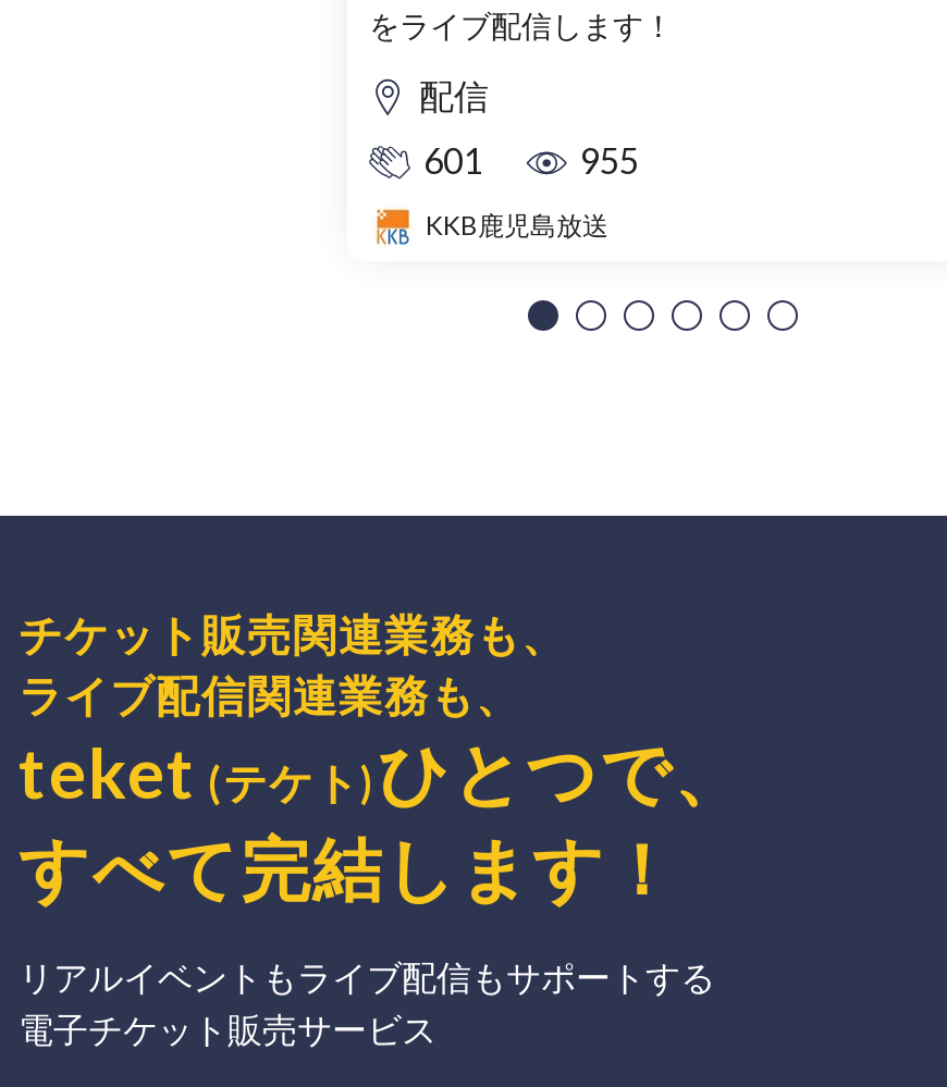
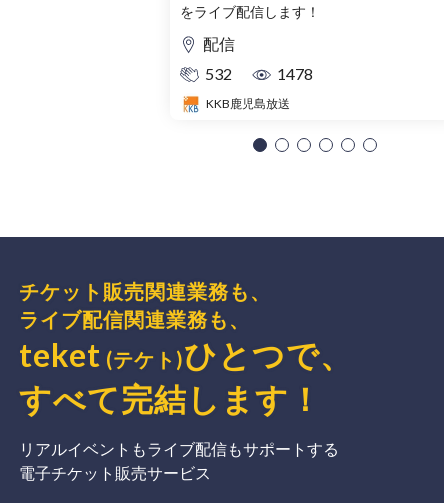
- 601
+ 532

- 955
+ 1478
